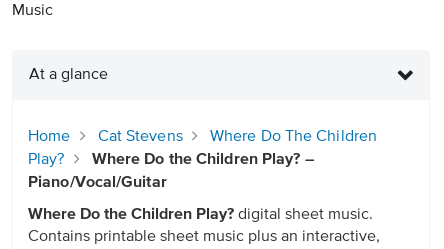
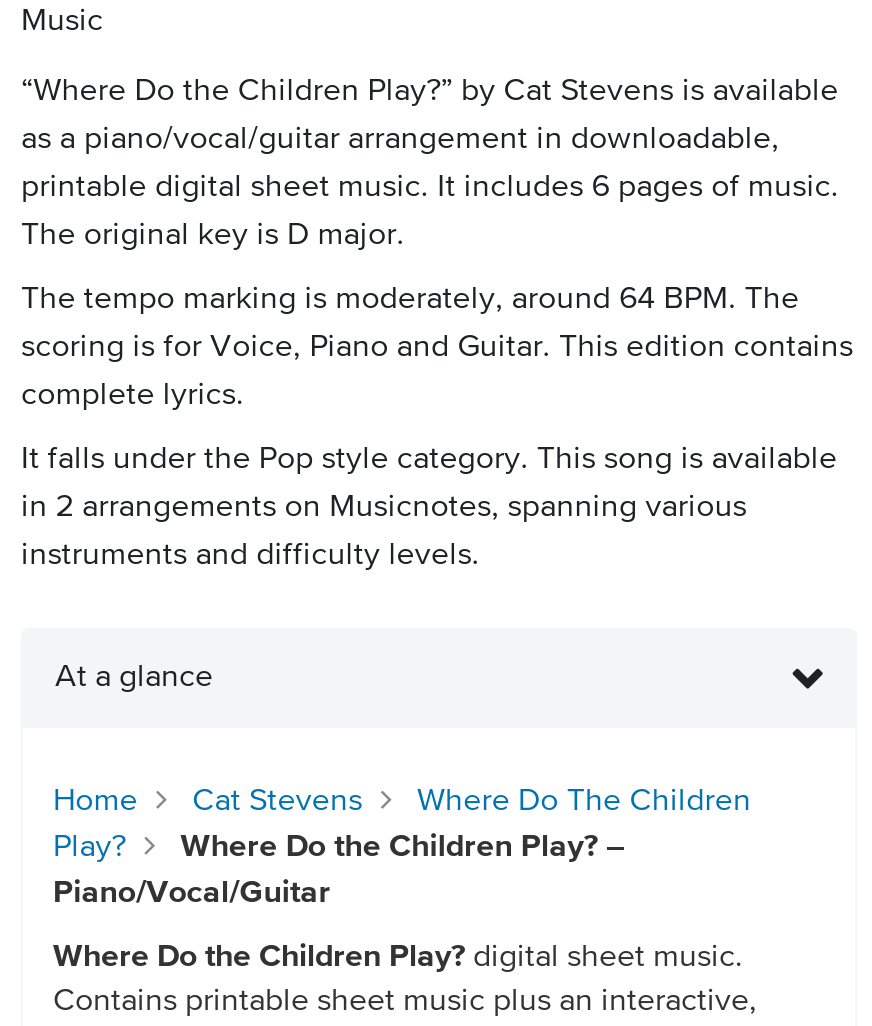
+ “Where Do the Children Play?” by Cat Stevens is available
+ as a piano/vocal/guitar arrangement in downloadable,
+ printable digital sheet music. It includes 6 pages of music.
+ The original key is D major.
+ The tempo marking is moderately, around 64 BPM. The
+ scoring is for Voice, Piano and Guitar. This edition contains
+ complete lyrics.
+ It falls under the Pop style category. This song is available
+ in 2 arrangements on Musicnotes, spanning various
+ instruments and difficulty levels.
